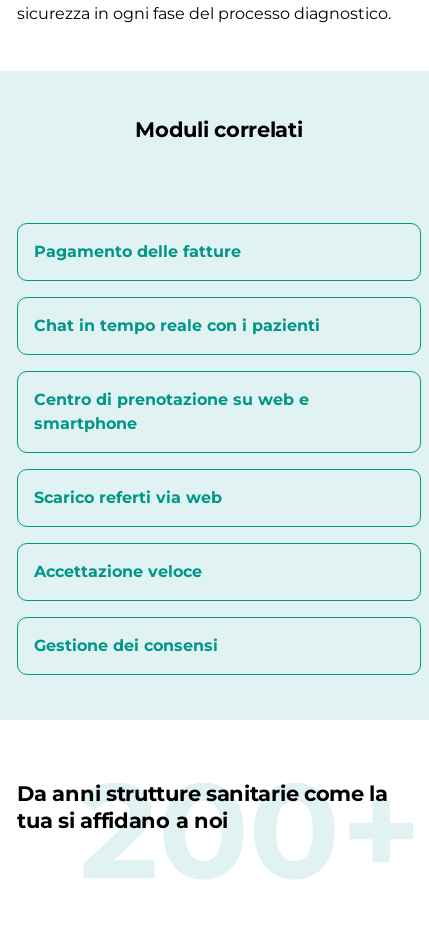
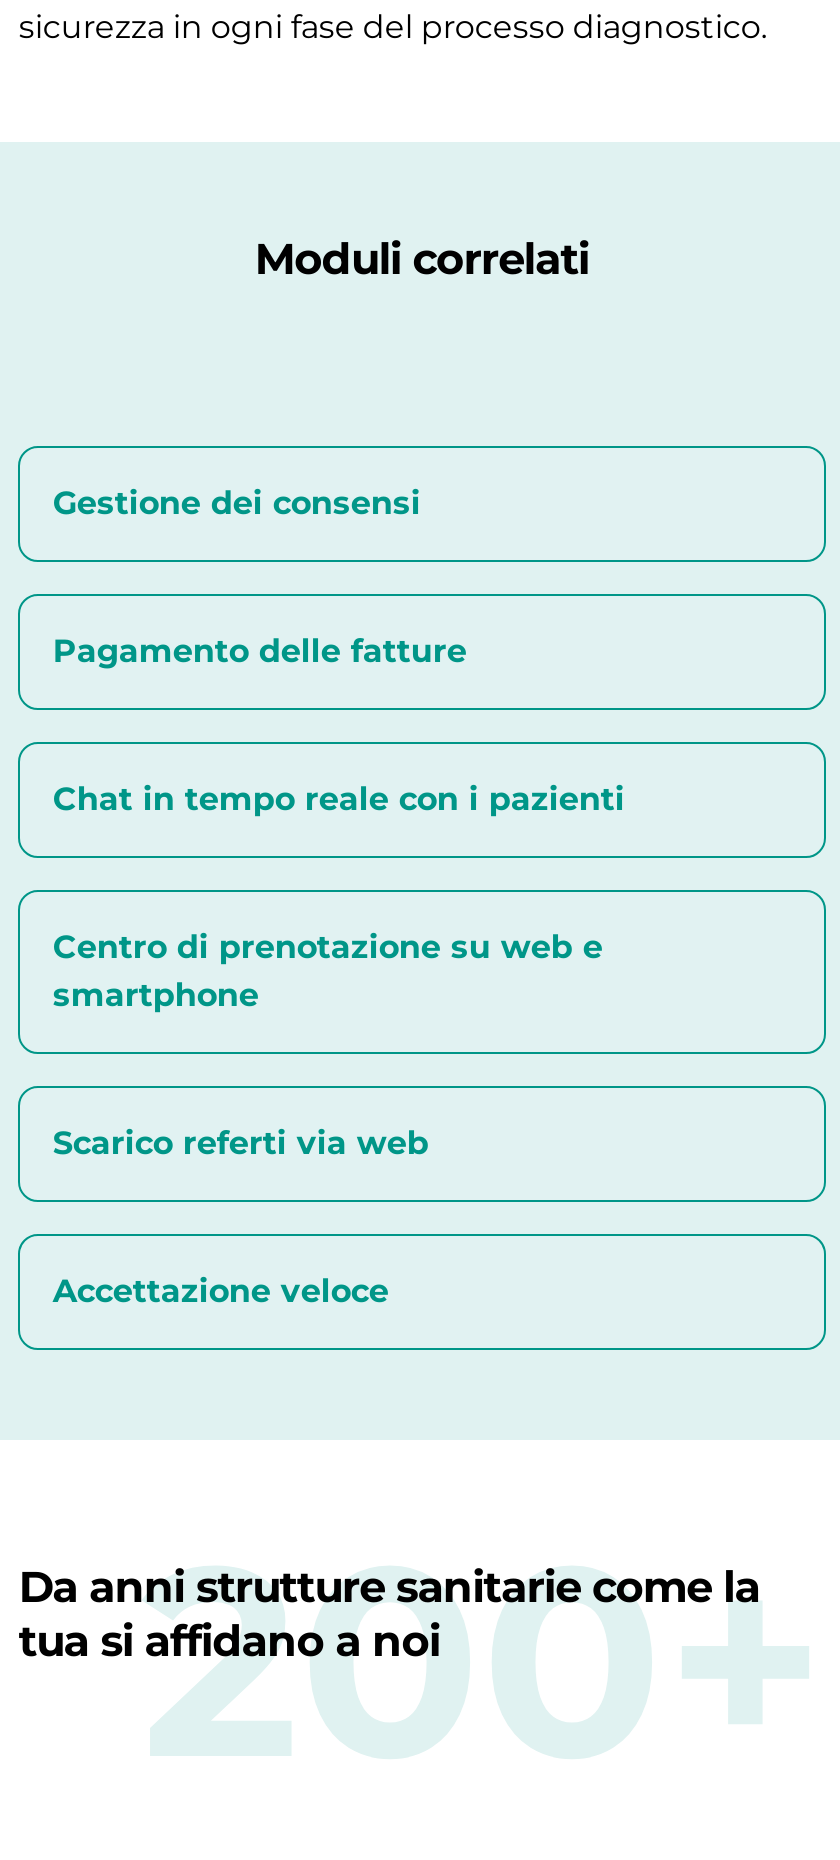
moved down: Pagamento delle fatture | Chat in tempo reale con i pazienti | Centro di prenotazione su web e | smartphone | Scarico referti via web | Accettazione veloce

moved up: Gestione dei consensi
